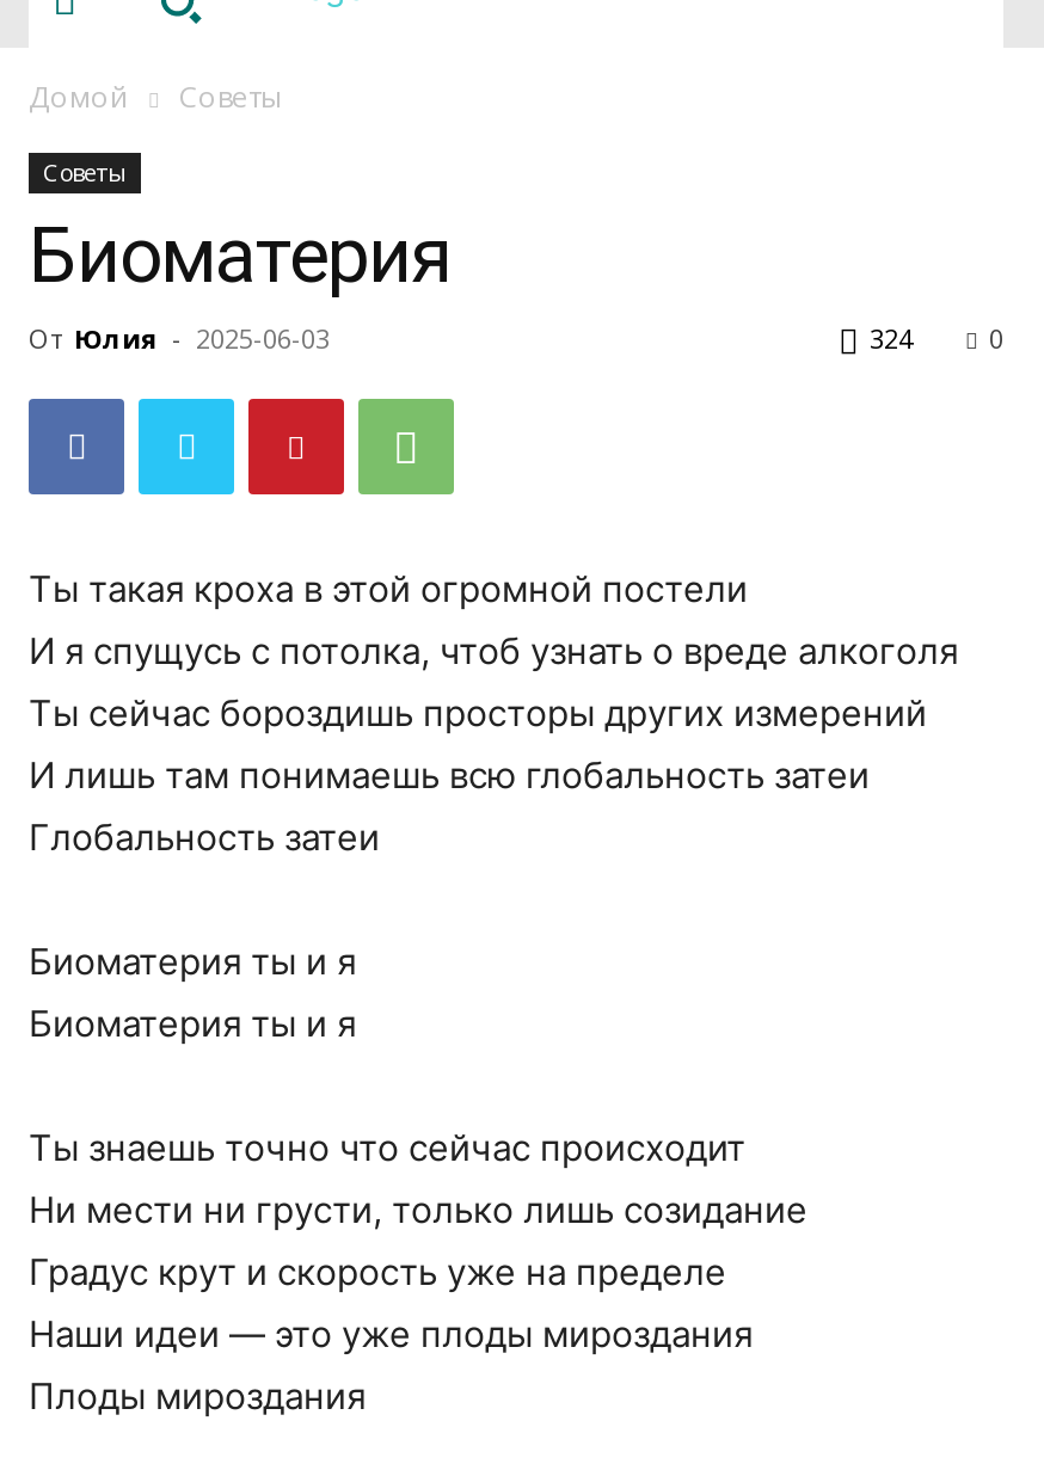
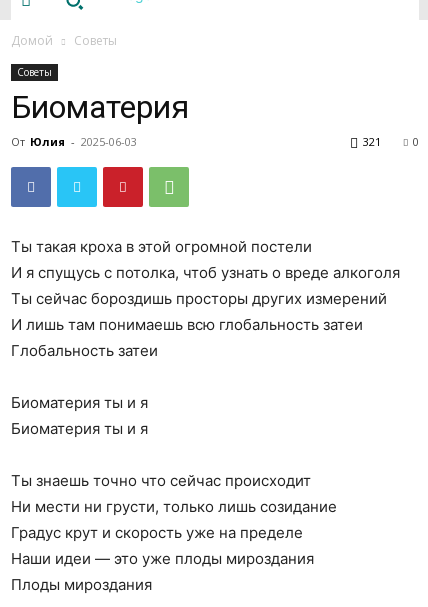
- 324
+ 321
